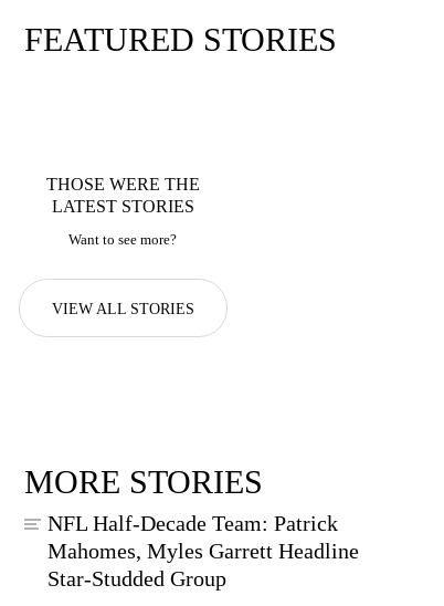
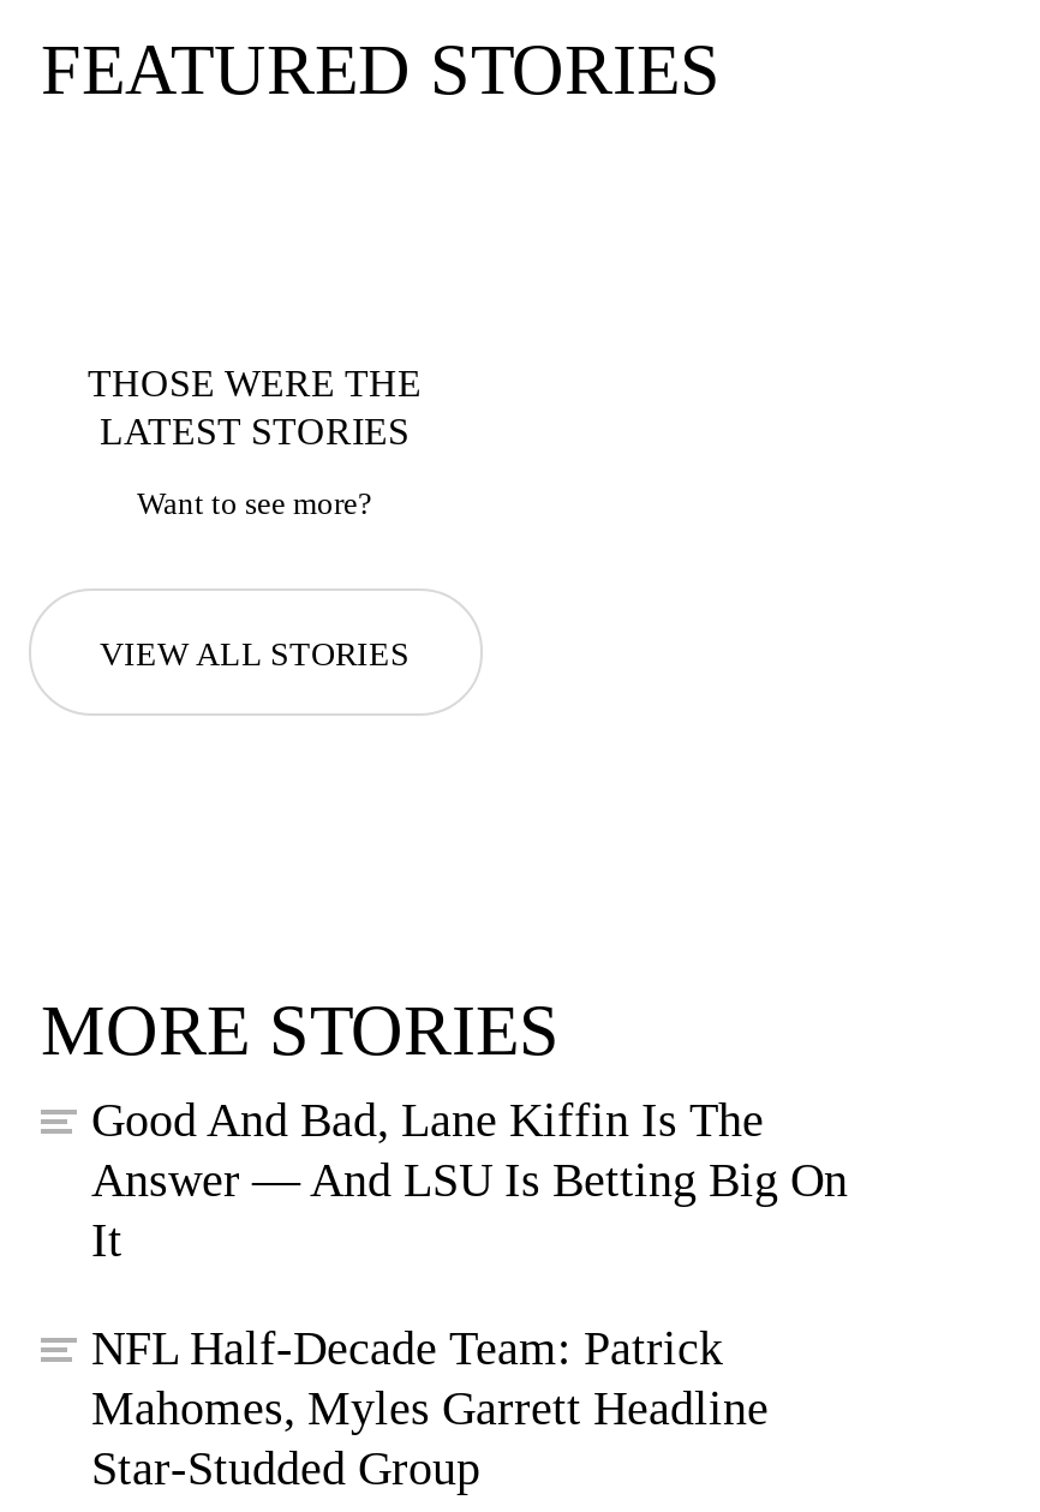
+ Good And Bad, Lane Kiffin Is The
+ Answer — And LSU Is Betting Big On
+ It
